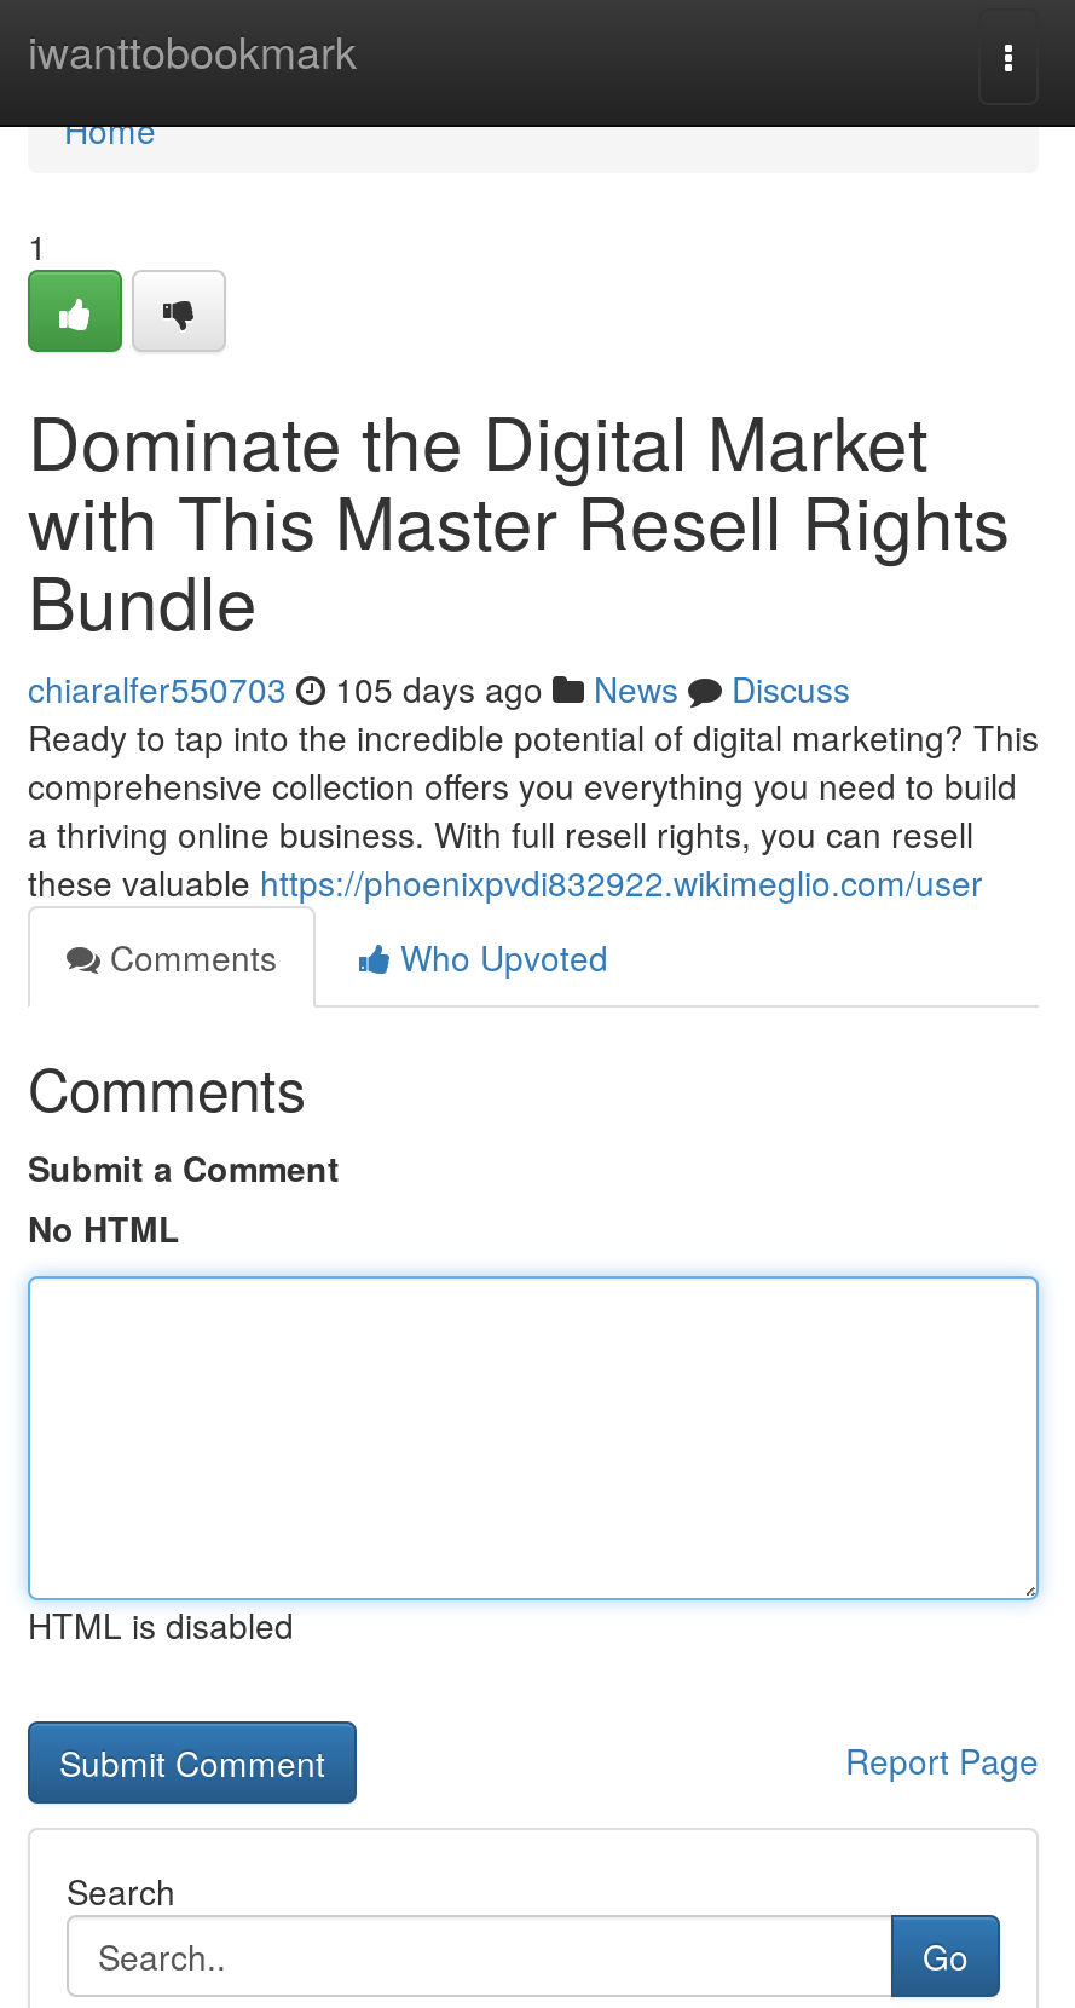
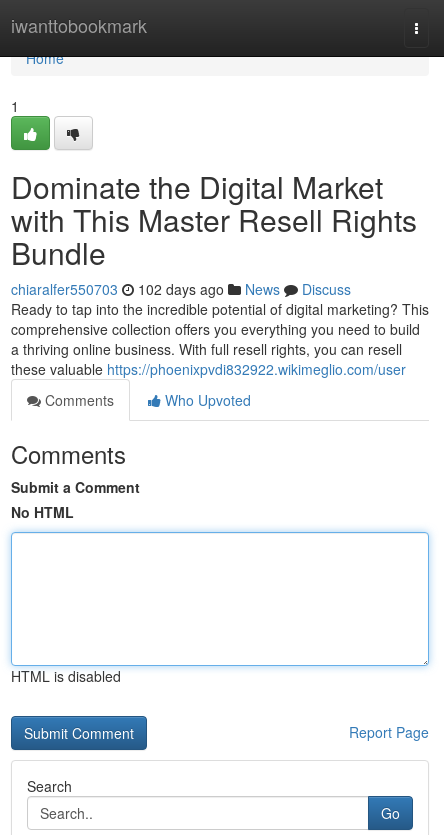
- chiaralfer550703 105 days ago News Discuss
+ chiaralfer550703 102 days ago News Discuss
